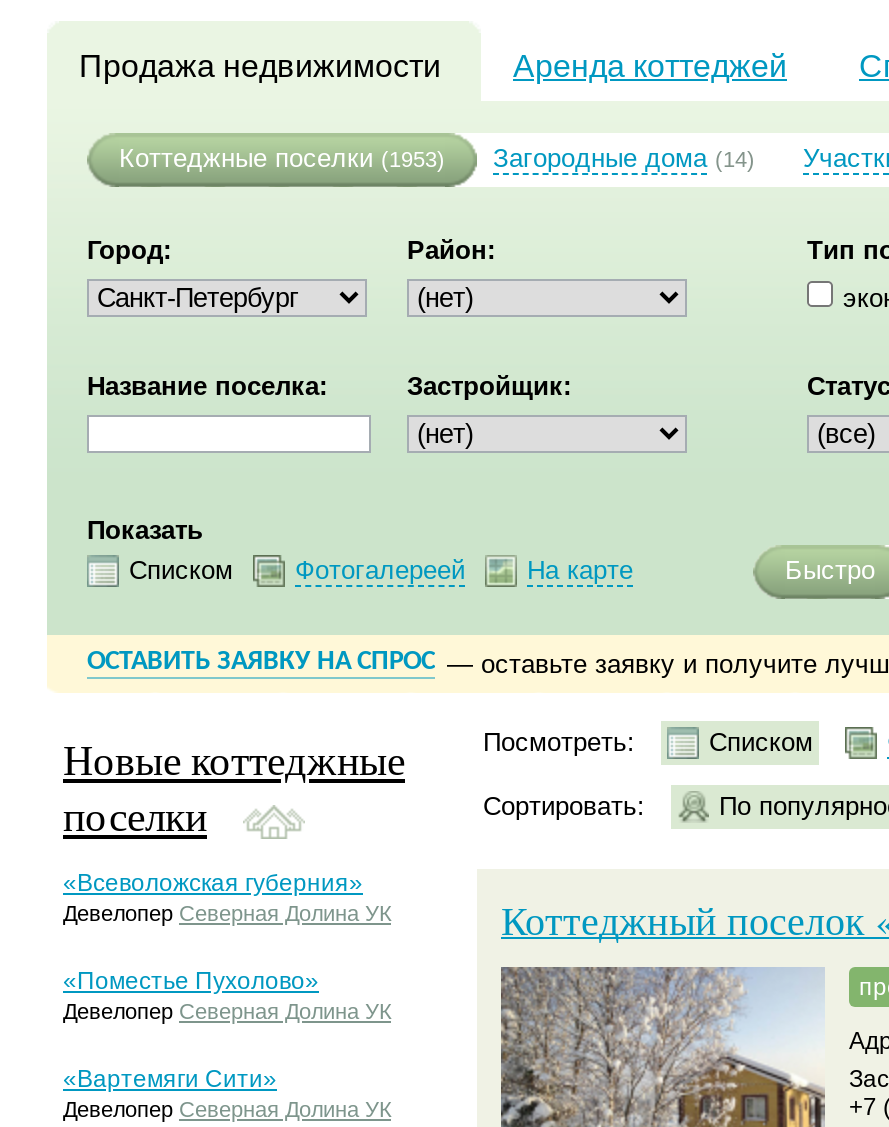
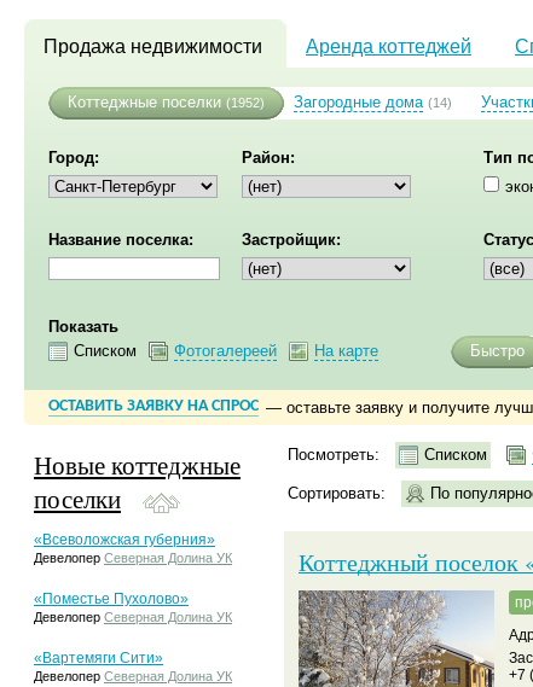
- Коттеджные поселки (1953)
+ Коттеджные поселки (1952)
